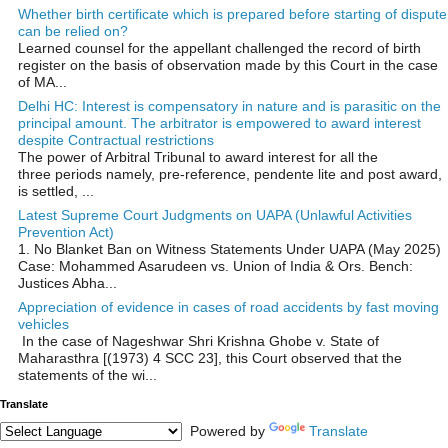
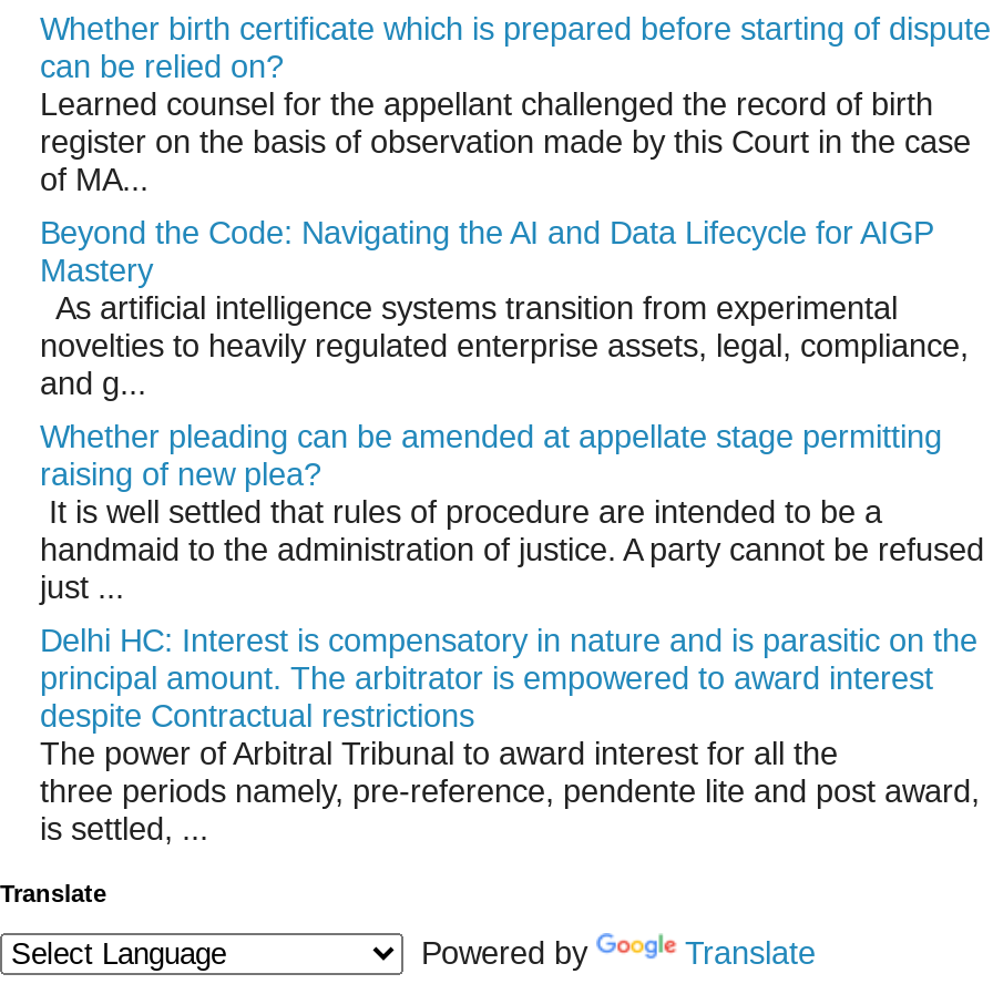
+ Beyond the Code: Navigating the AI and Data Lifecycle for AIGP
+ Mastery
+ As artificial intelligence systems transition from experimental
+ novelties to heavily regulated enterprise assets, legal, compliance,
+ and g...
+ Whether pleading can be amended at appellate stage permitting
+ raising of new plea?
+ It is well settled that rules of procedure are intended to be a
+ handmaid to the administration of justice. A party cannot be refused
+ just ...

moved down: Delhi HC: Interest is compensatory in nature and is parasitic on the | principal amount. The arbitrator is empowered to award interest | despite Contractual restrictions | The power of Arbitral Tribunal to award interest for all the | three periods namely, pre-reference, pendente lite and post award, | is settled, ...

- Latest Supreme Court Judgments on UAPA (Unlawful Activities
- Prevention Act)
- 1. No Blanket Ban on Witness Statements Under UAPA (May 2025)
- Case: Mohammed Asarudeen vs. Union of India & Ors. Bench:
- Justices Abha...
- Appreciation of evidence in cases of road accidents by fast moving
- vehicles
- In the case of Nageshwar Shri Krishna Ghobe v. State of
- Maharasthra [(1973) 4 SCC 23], this Court observed that the
- statements of the wi...
